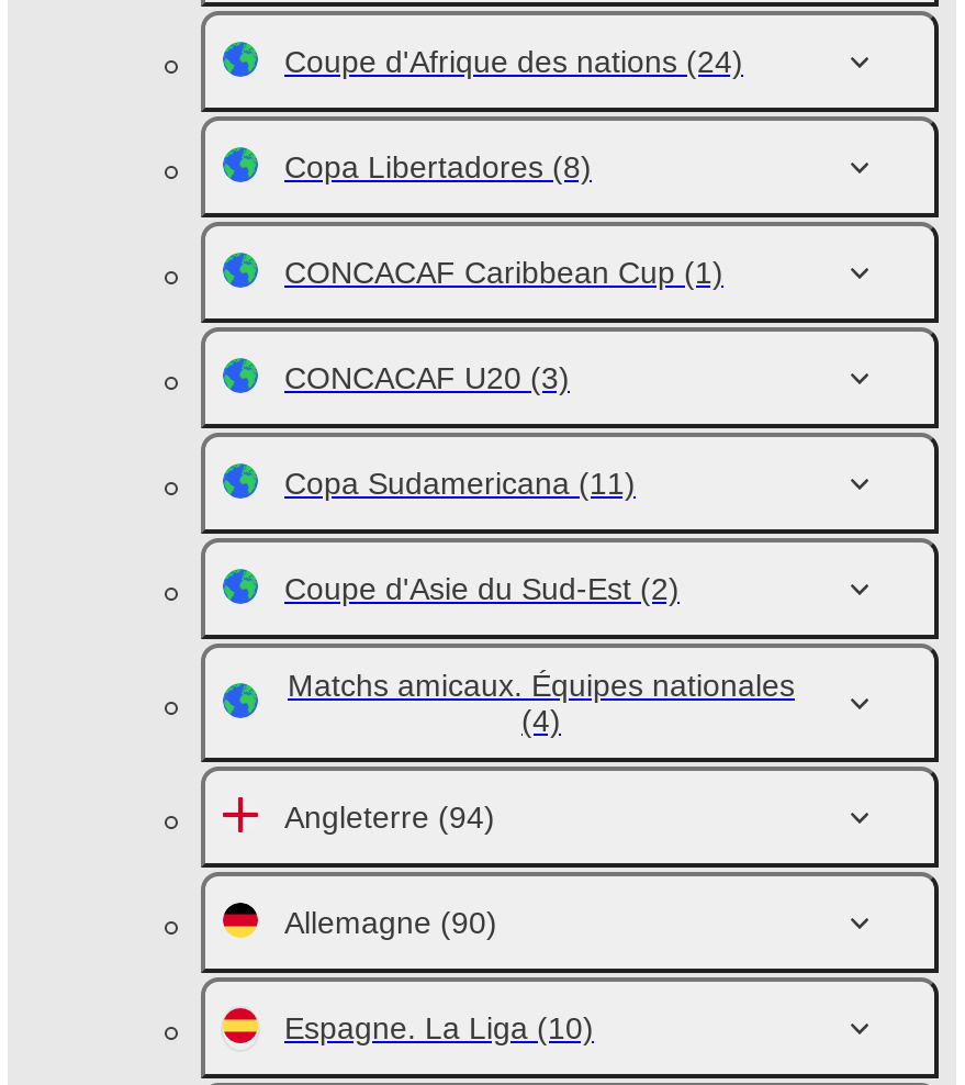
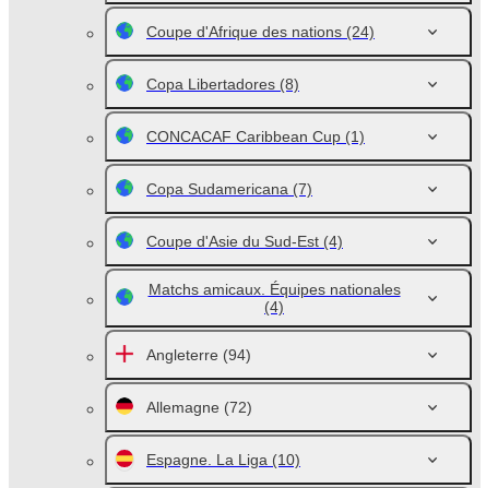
- CONCACAF U20 (3)
- Copa Sudamericana (11)
- Coupe d'Asie du Sud-Est (2)
+ Copa Sudamericana (7)
+ Coupe d'Asie du Sud-Est (4)

- Allemagne (90)
+ Allemagne (72)
